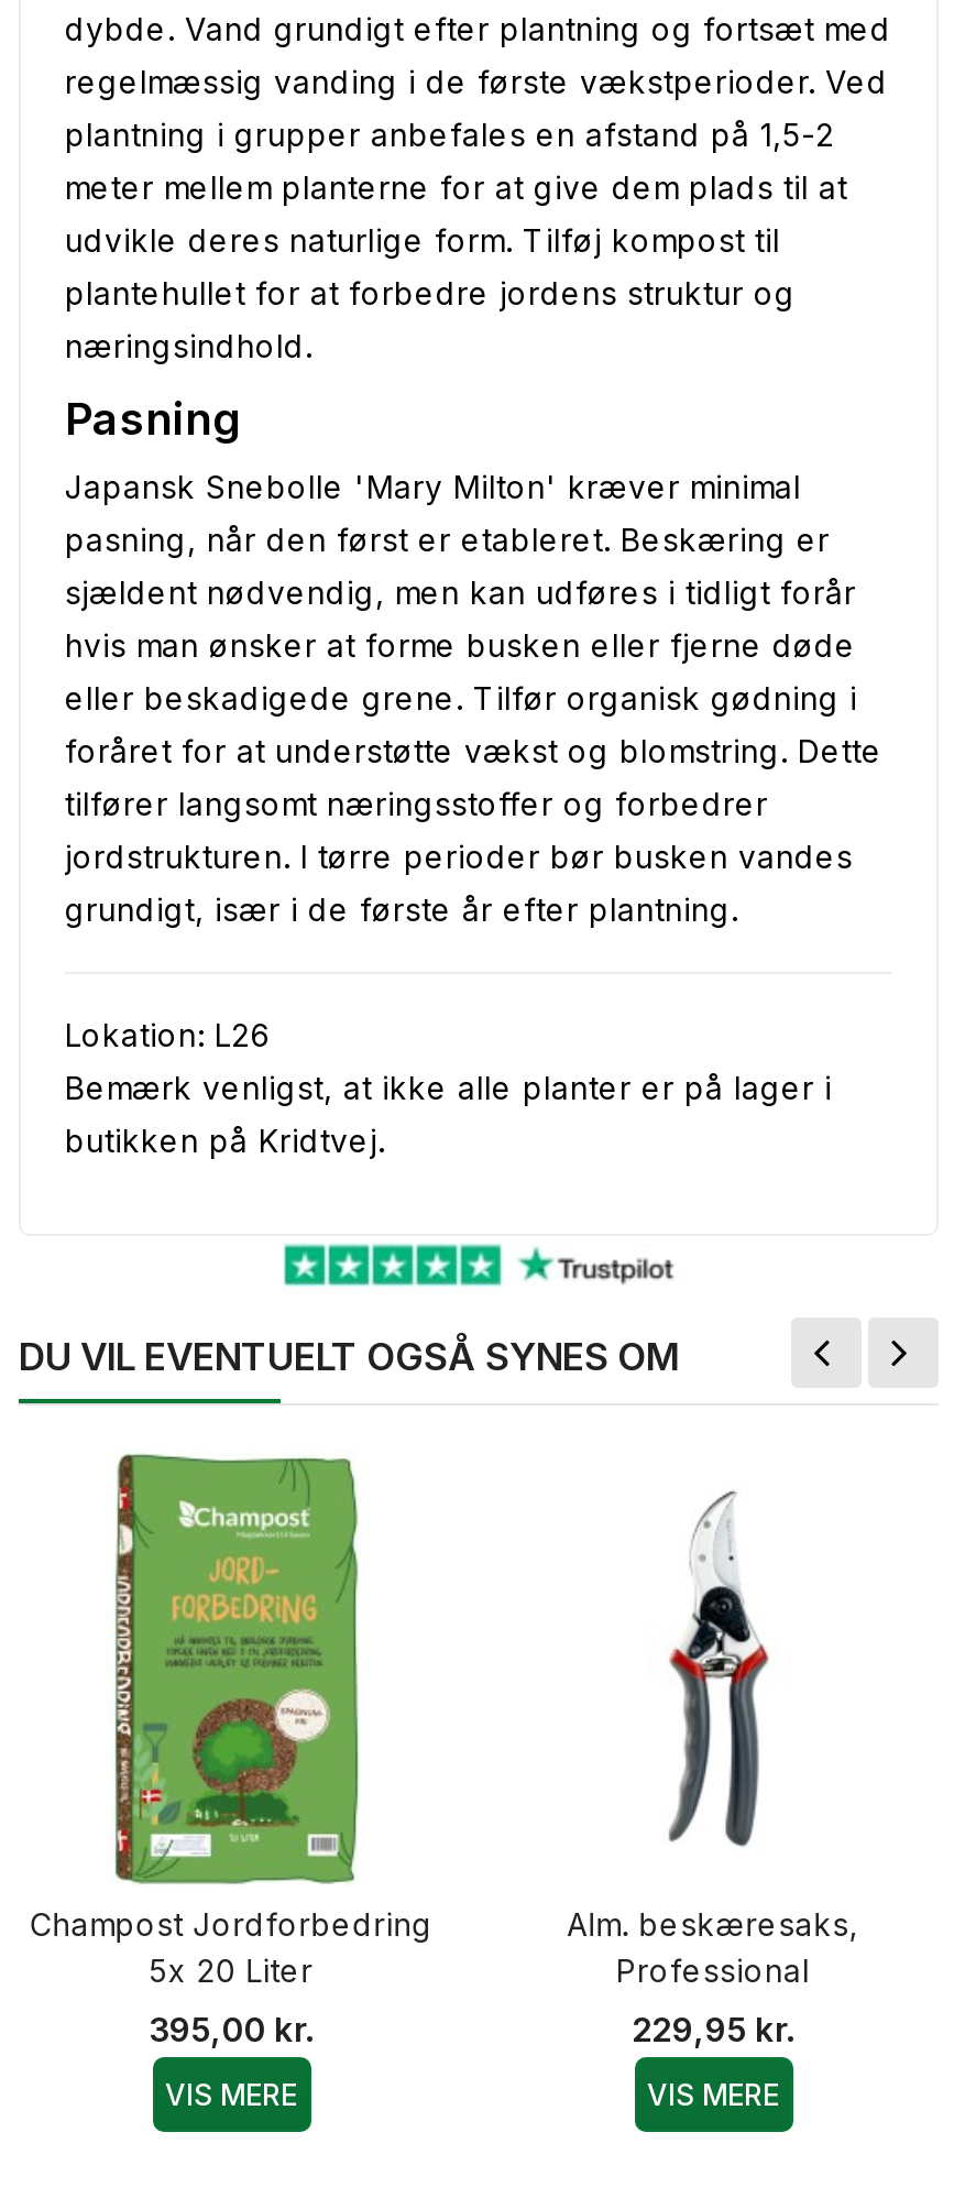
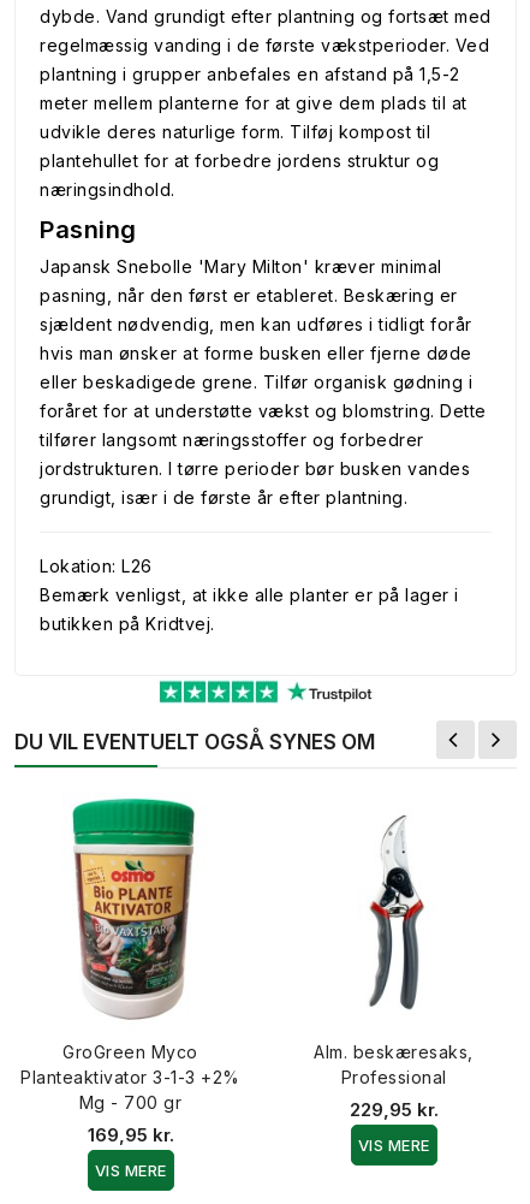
- [image]
- Champost Jordforbedring
- 5x 20 Liter
+ [image]
+ GroGreen Myco
+ Planteaktivator 3-1-3 +2%
+ Mg - 700 gr

- 395,00 kr.
+ 169,95 kr.
